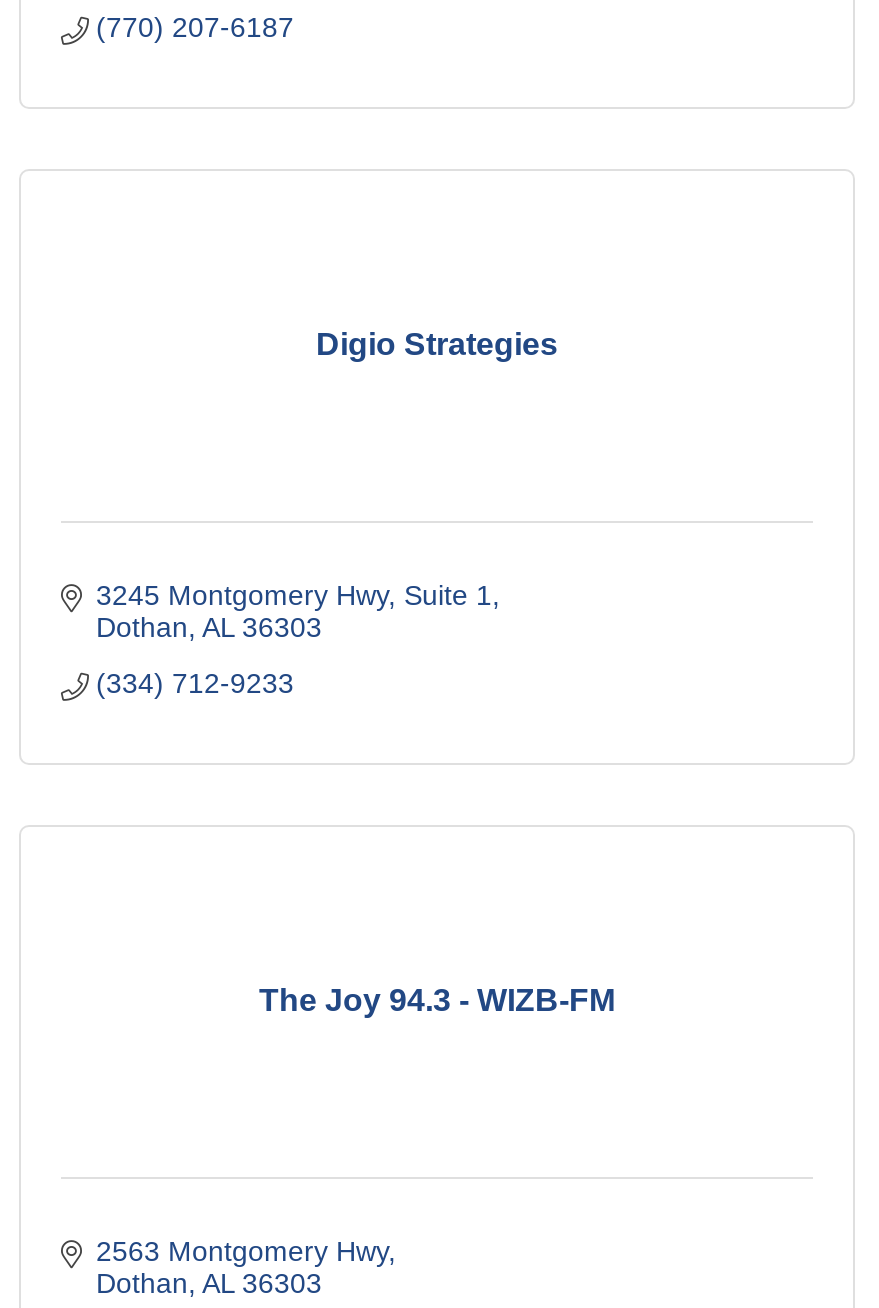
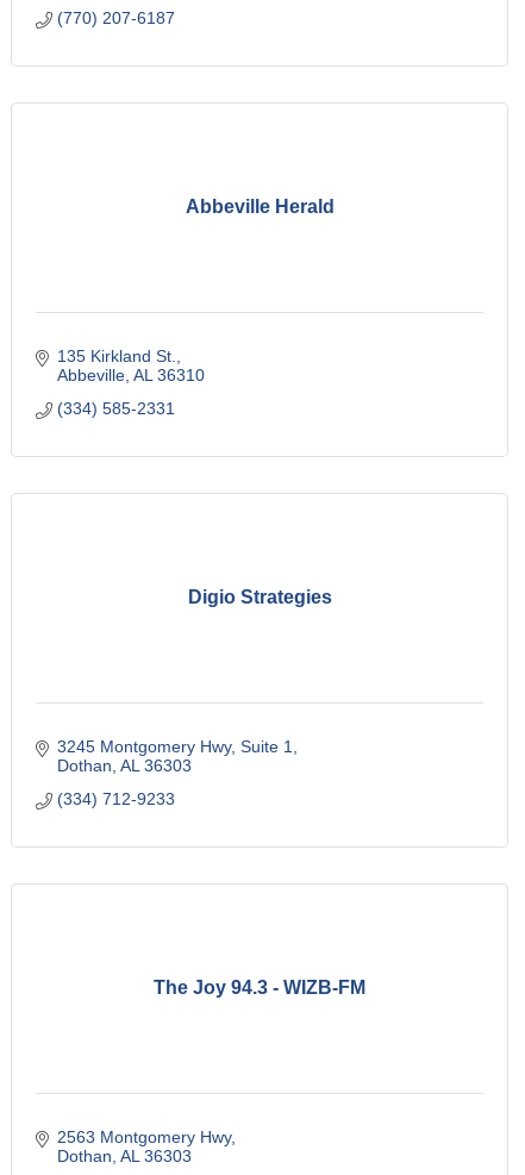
+ 135 Kirkland St.
+ Abbeville AL 36310
+ (334) 585-2331

+ Abbeville Herald
